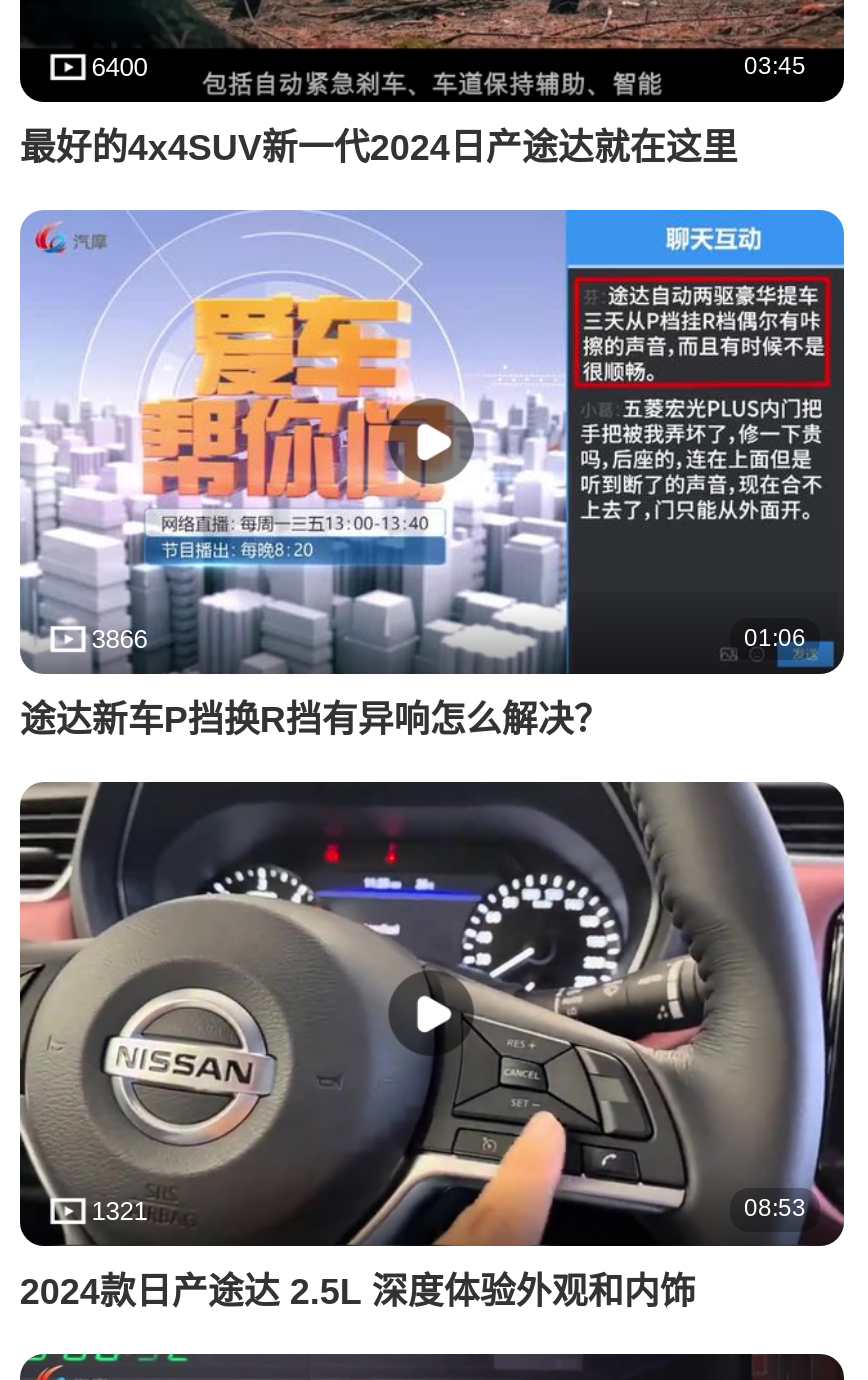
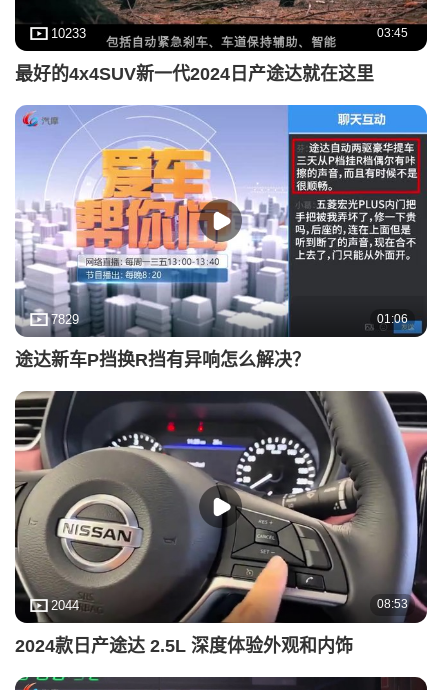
- 6400
+ 10233

- 3866
+ 7829

- 1321
+ 2044
